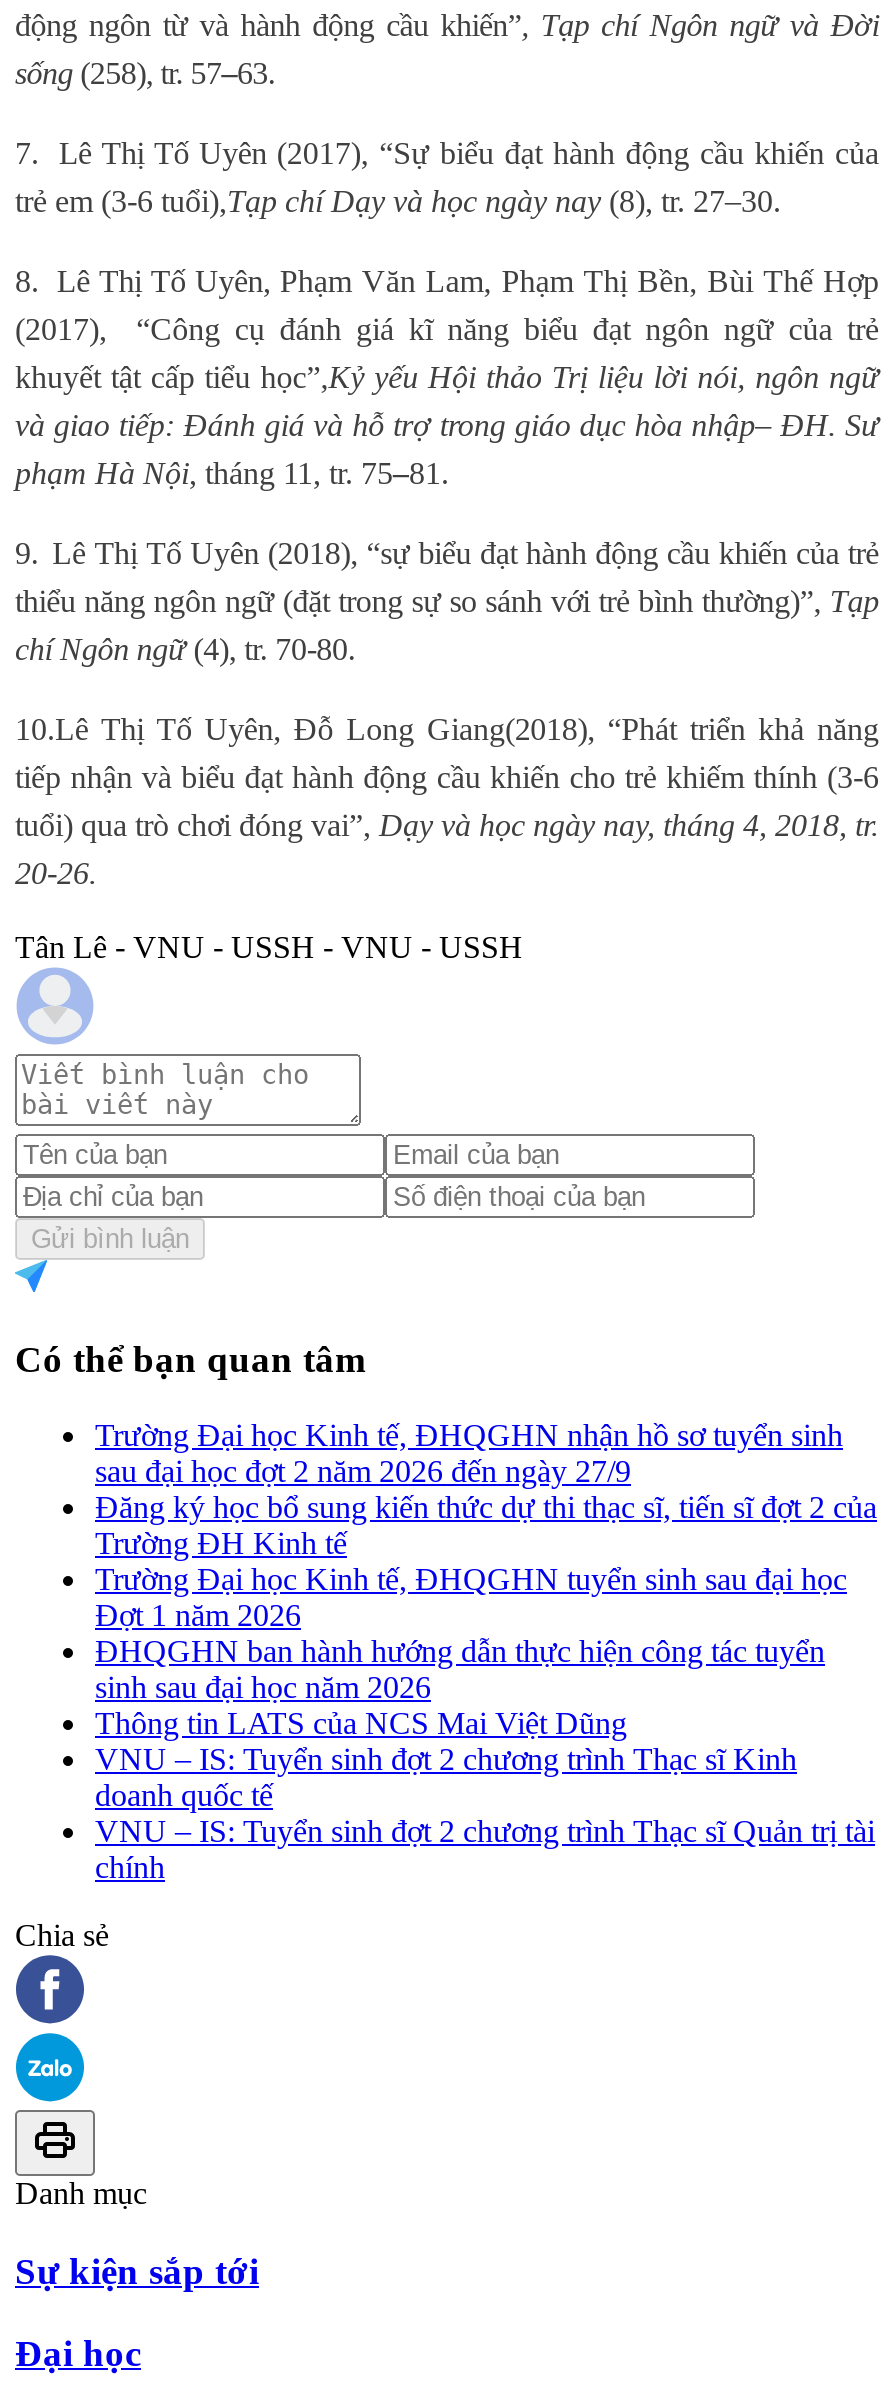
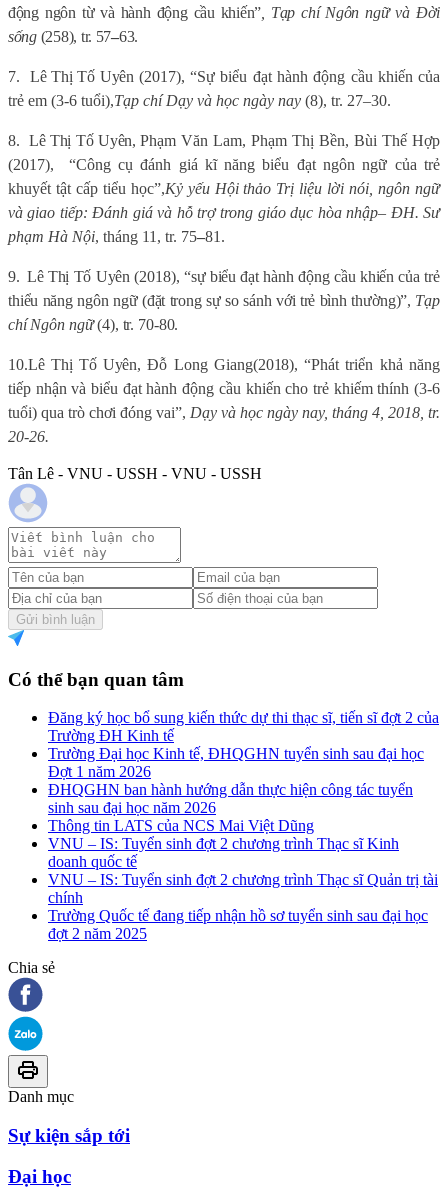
- Trường Đại học Kinh tế, ĐHQGHN nhận hồ sơ tuyển sinh
- sau đại học đợt 2 năm 2026 đến ngày 27/9

moved up: Đăng ký học bổ sung kiến thức dự thi thạc sĩ, tiến sĩ đợt 2 của | Trường ĐH Kinh tế | Trường Đại học Kinh tế, ĐHQGHN tuyển sinh sau đại học | ... | VNU – IS: Tuyển sinh đợt 2 chương trình Thạc sĩ Quản trị tài | chính

+ Trường Quốc tế đang tiếp nhận hồ sơ tuyển sinh sau đại học
+ đợt 2 năm 2025
